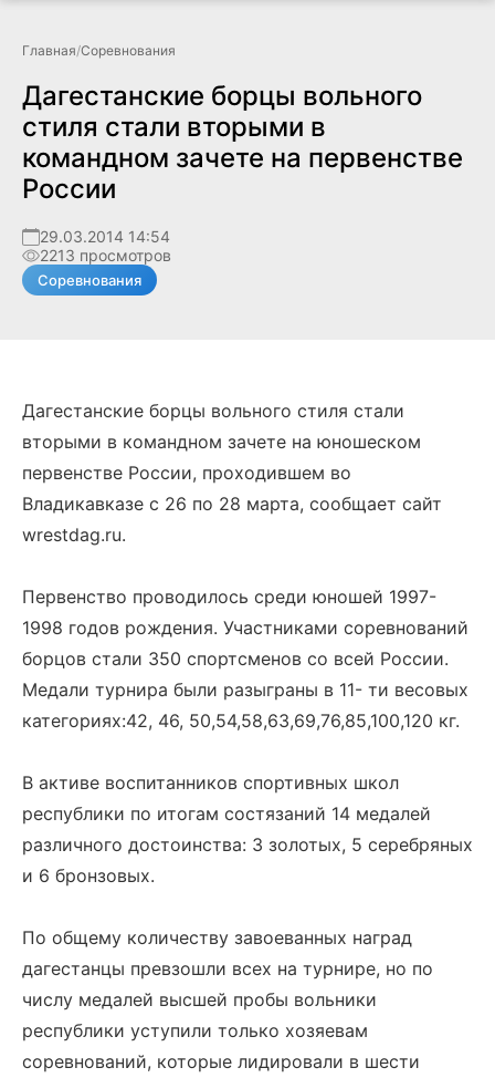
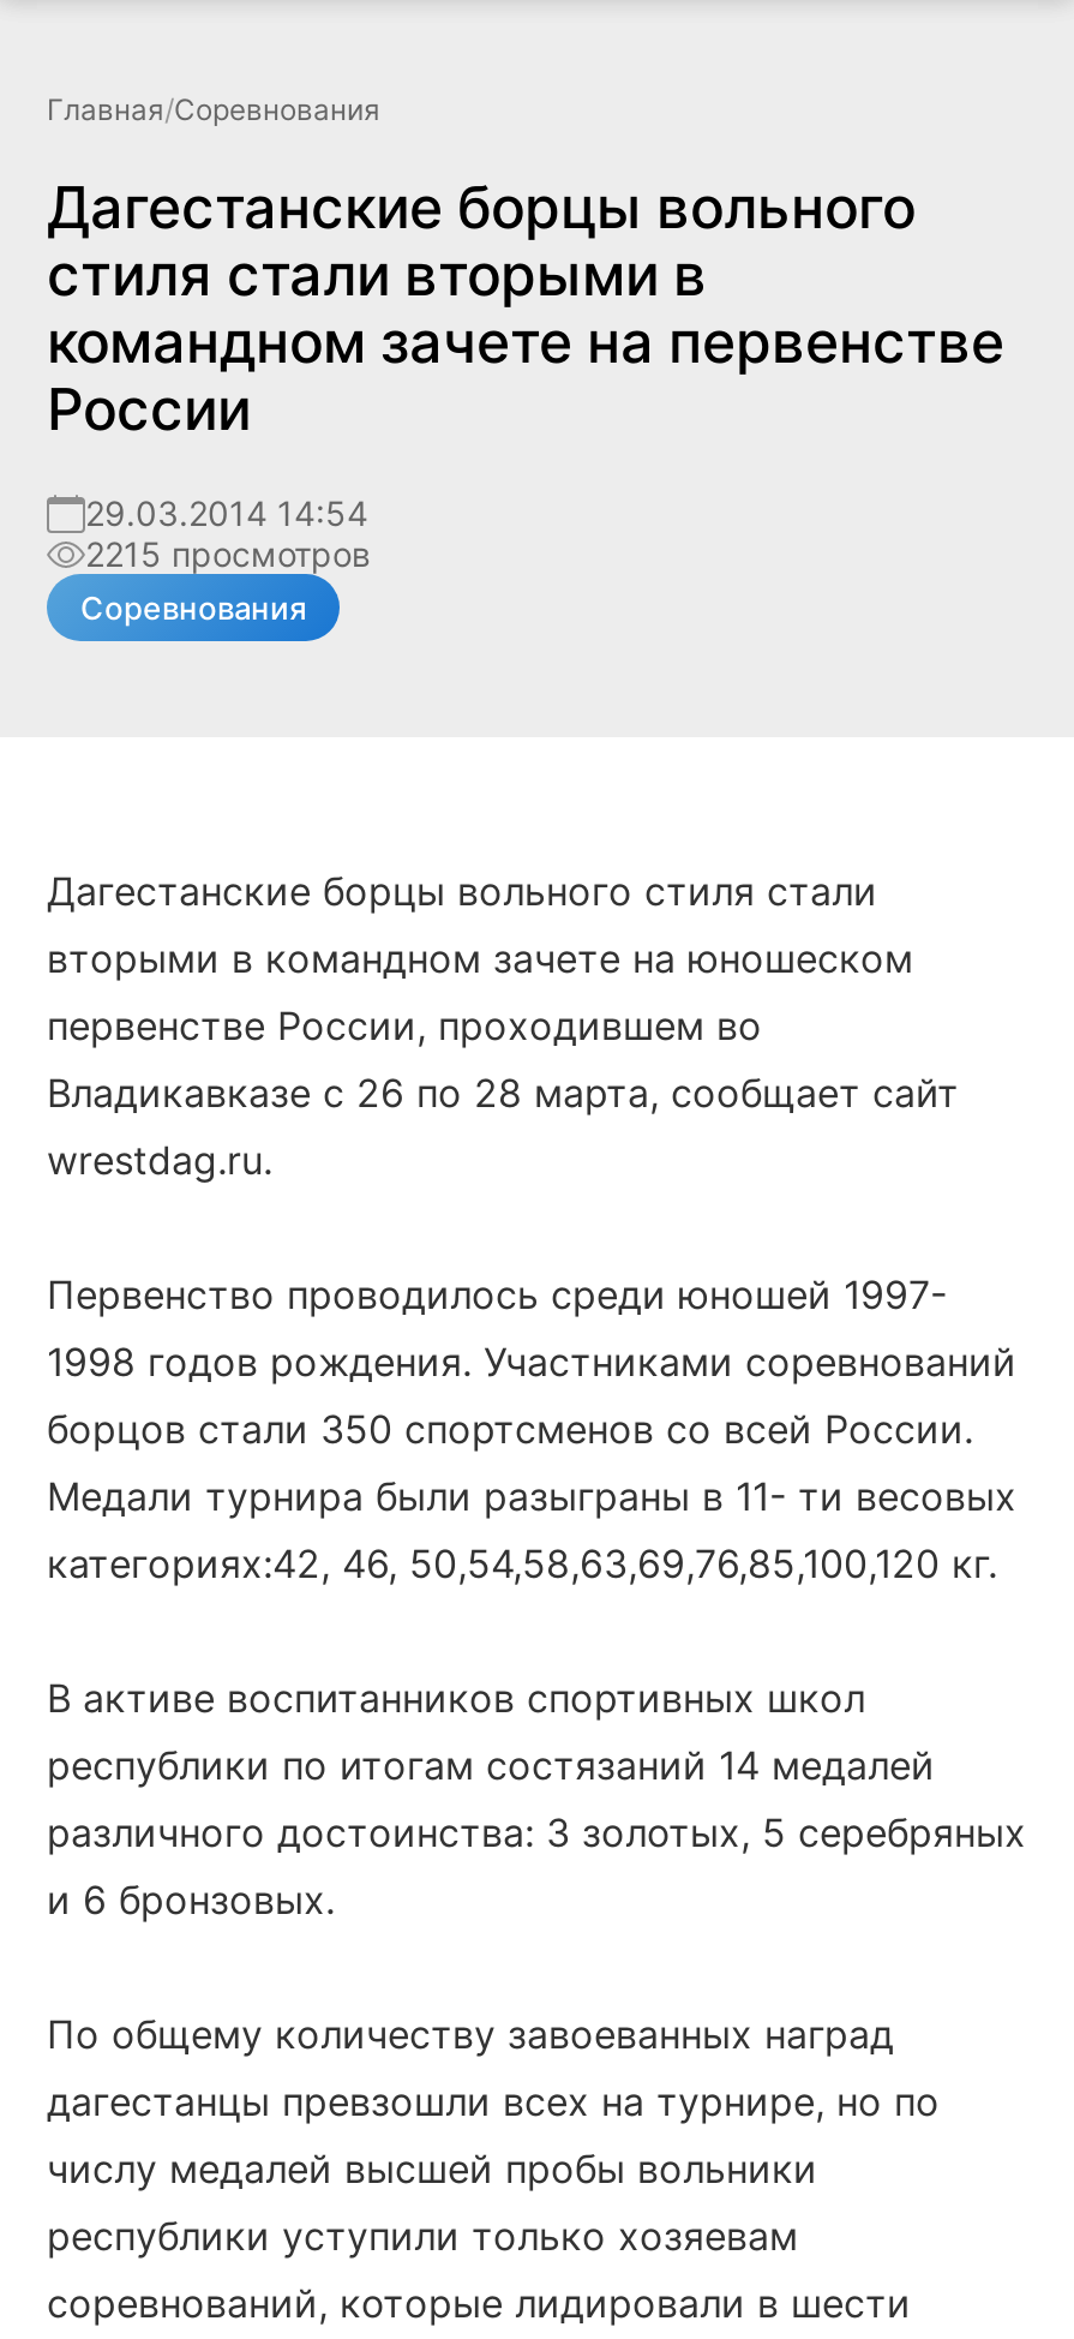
- 2213 просмотров
+ 2215 просмотров
